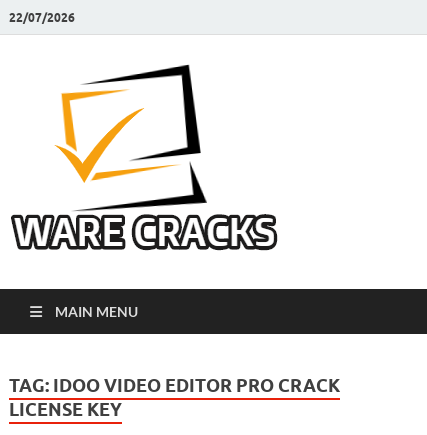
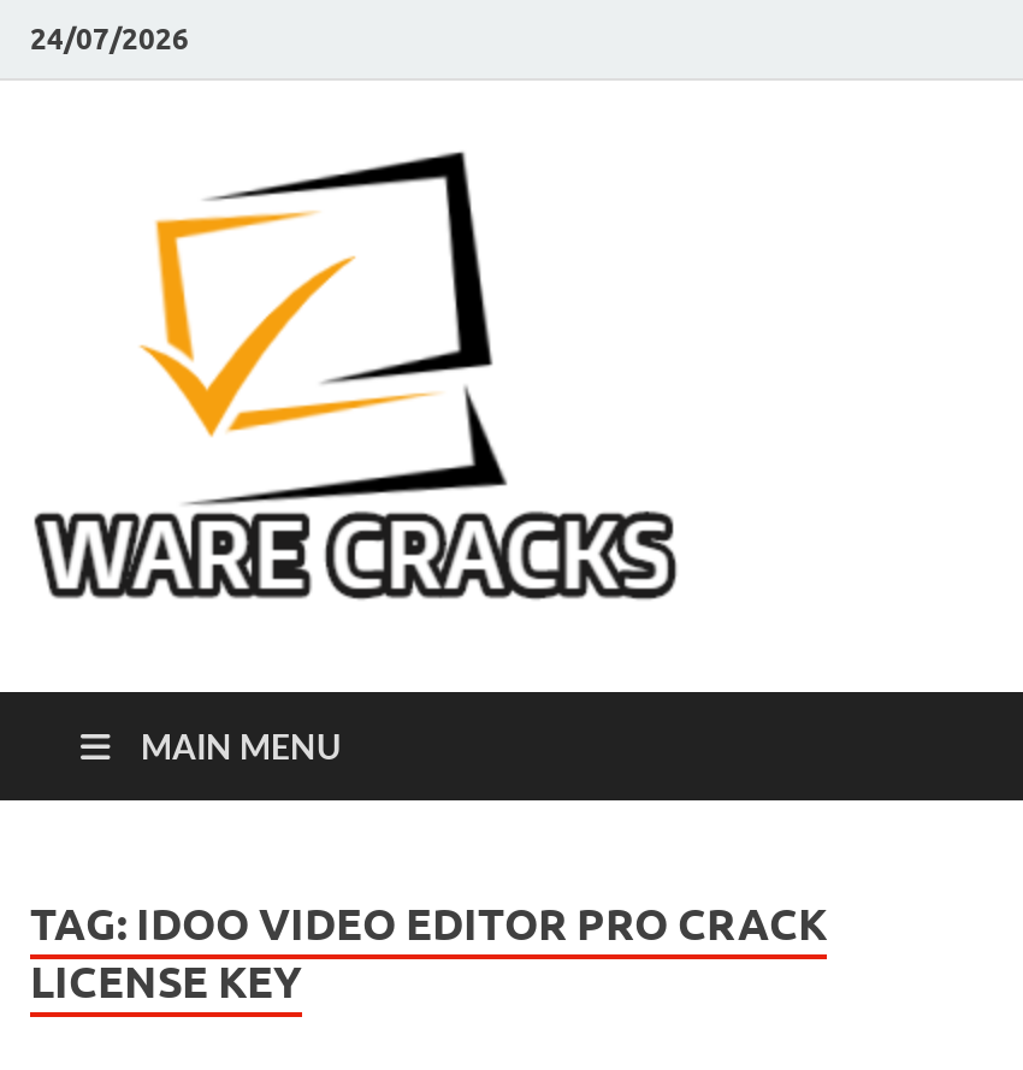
- 22/07/2026
+ 24/07/2026
